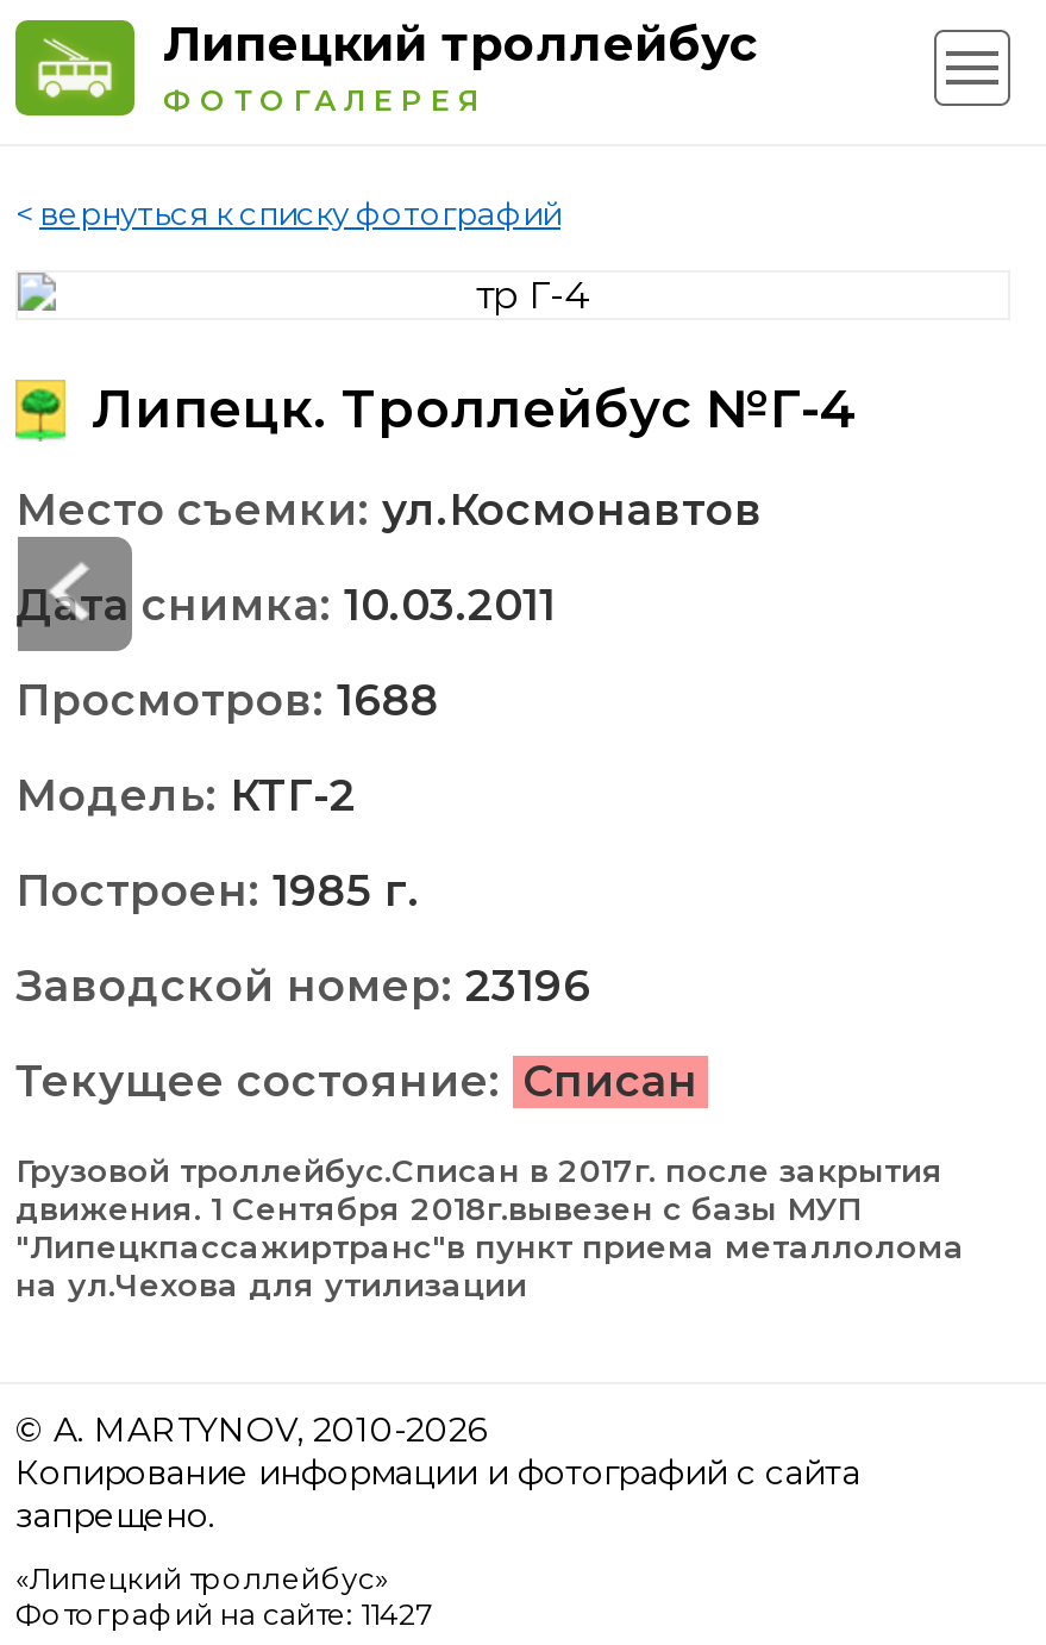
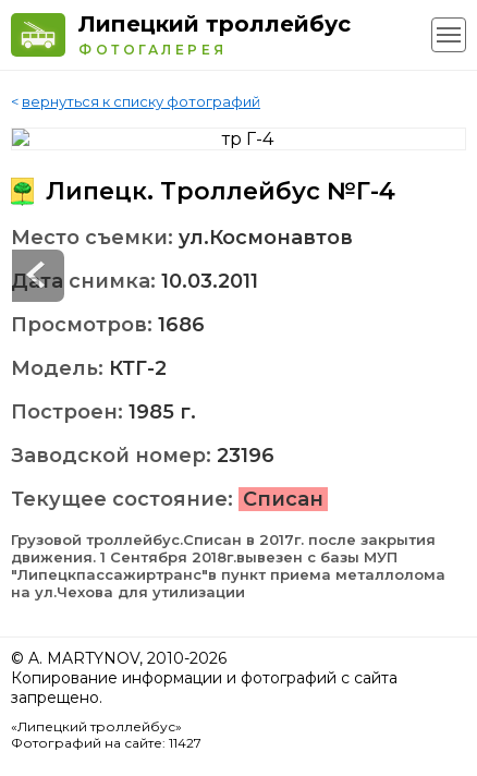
- Просмотров: 1688
+ Просмотров: 1686
